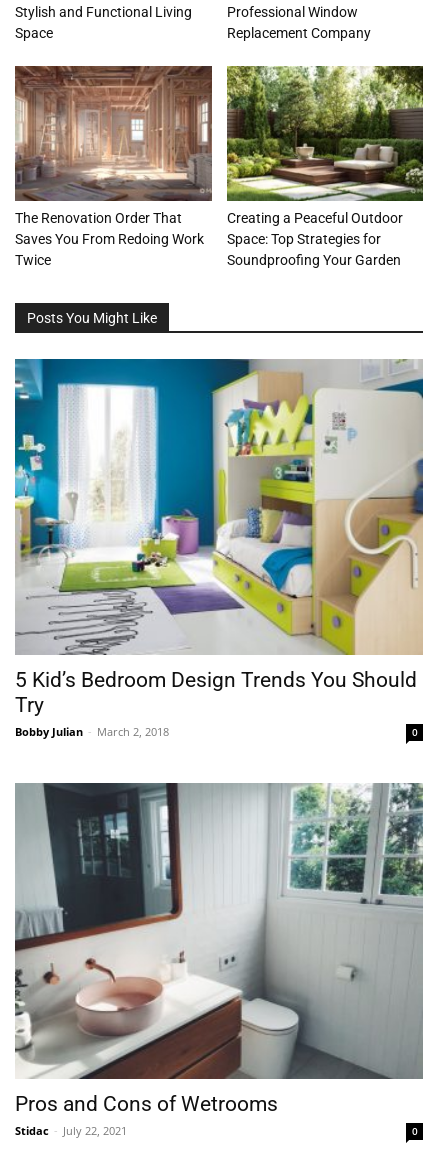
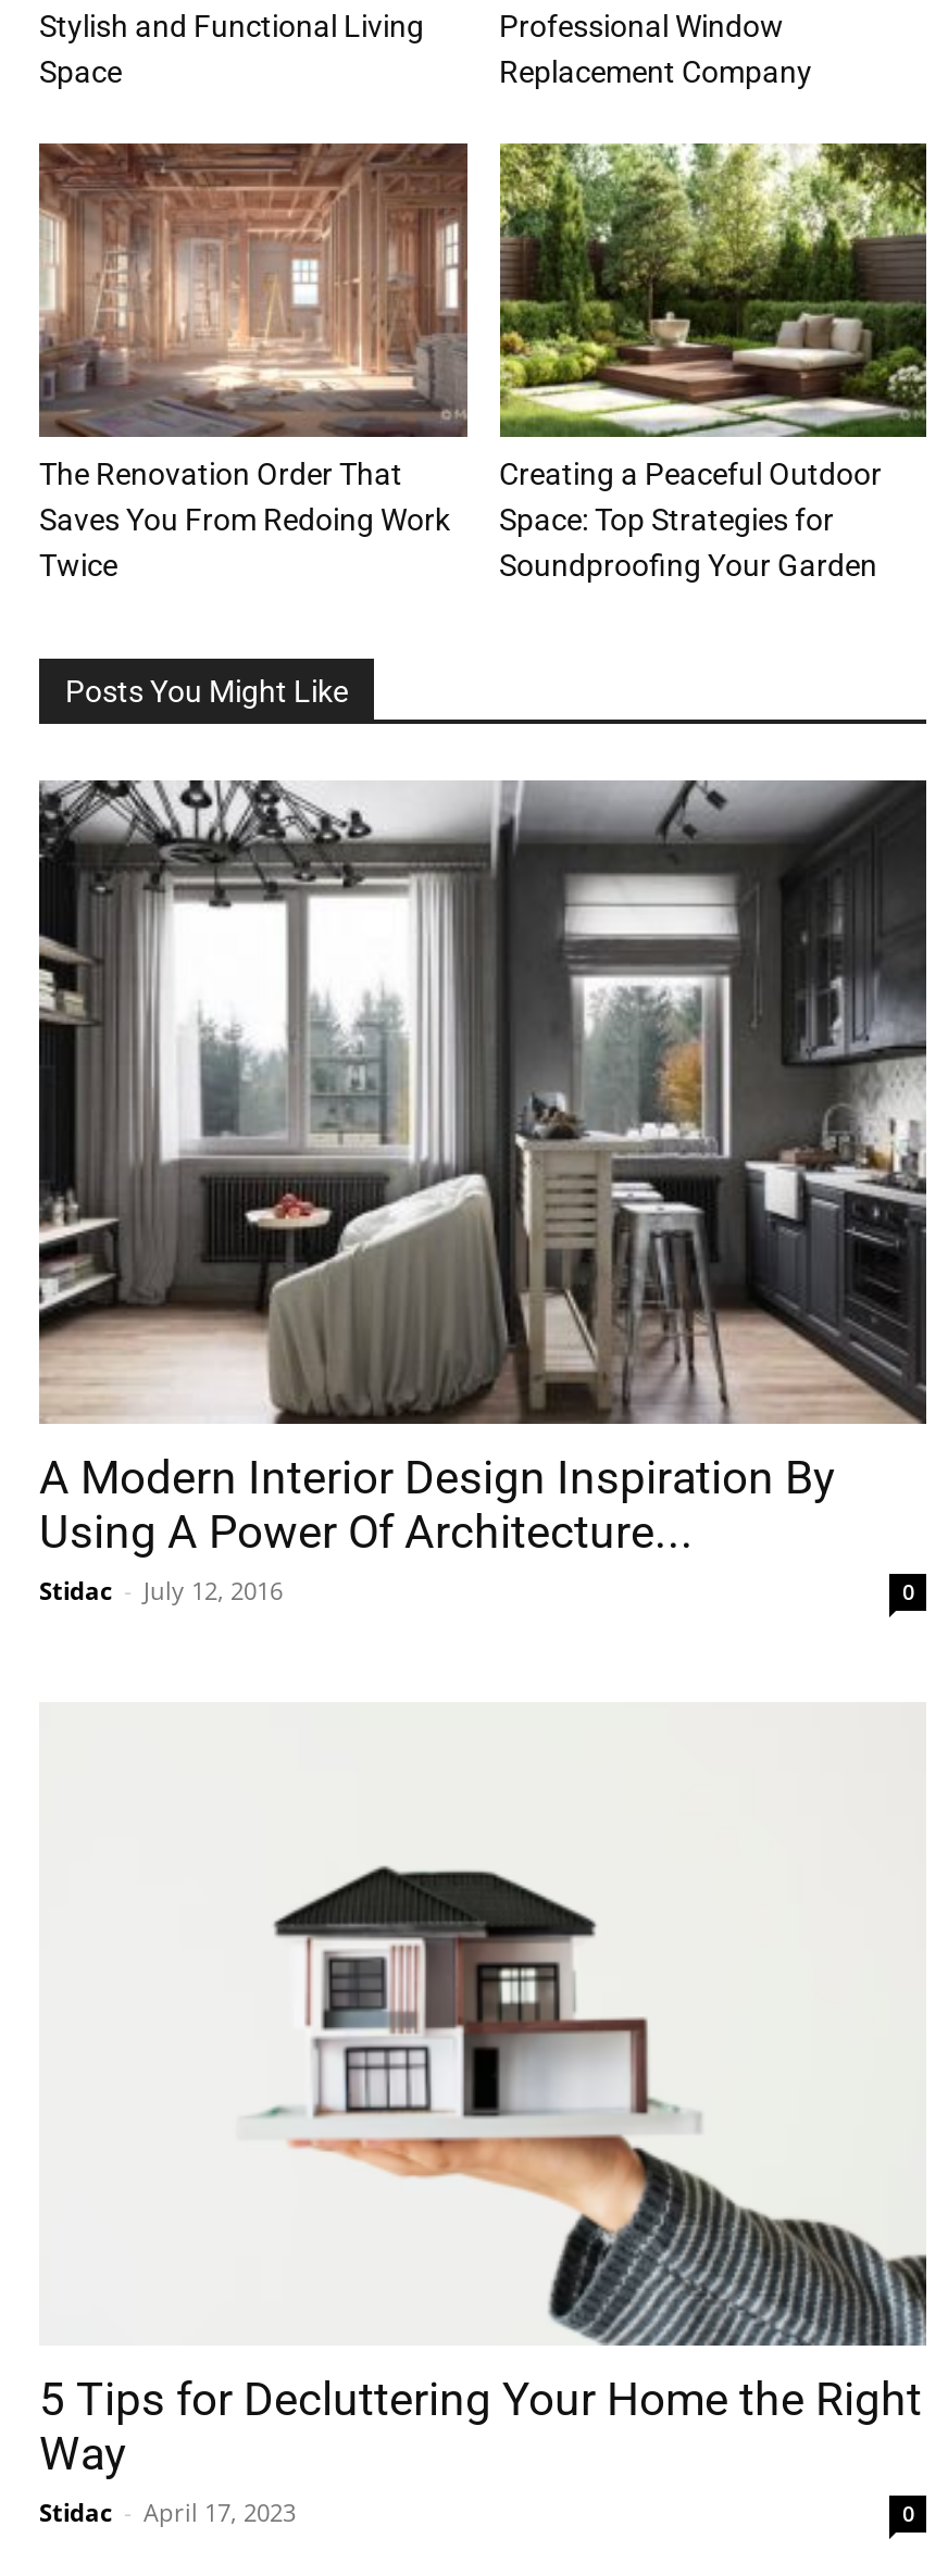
- [image]
- 5 Kid’s Bedroom Design Trends You Should
- Try
- Bobby Julian - March 2, 2018
+ [image]
+ A Modern Interior Design Inspiration By
+ Using A Power Of Architecture...
+ Stidac - July 12, 2016

- [image]
- Pros and Cons of Wetrooms
- Stidac - July 22, 2021
+ [image]
+ 5 Tips for Decluttering Your Home the Right
+ Way
+ Stidac - April 17, 2023
